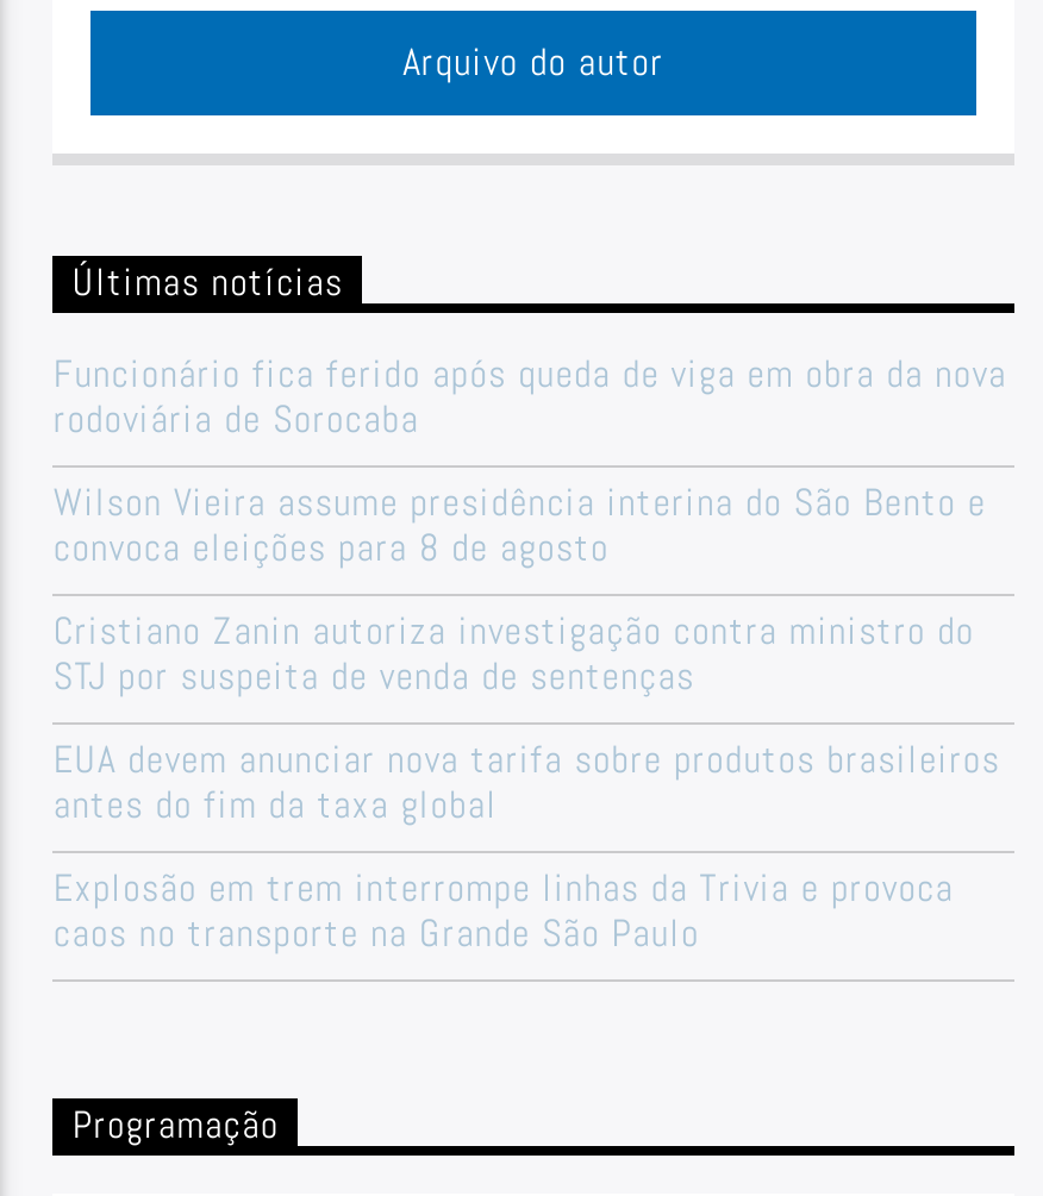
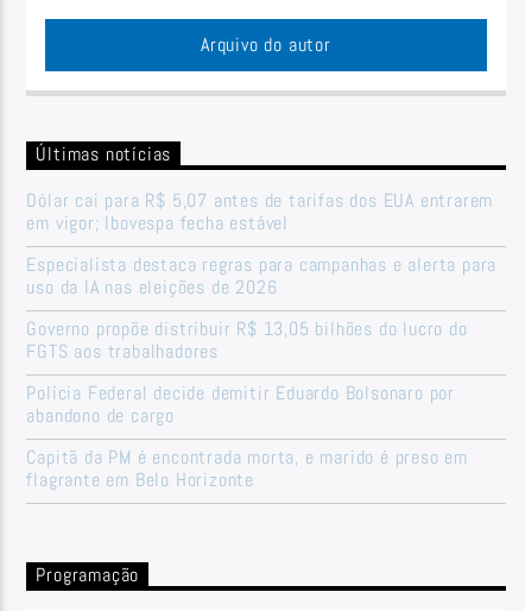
- Funcionário fica ferido após queda de viga em obra da nova
- rodoviária de Sorocaba
+ Dólar cai para R$ 5,07 antes de tarifas dos EUA entrarem
+ em vigor; Ibovespa fecha estável

- Wilson Vieira assume presidência interina do São Bento e
- convoca eleições para 8 de agosto
+ Especialista destaca regras para campanhas e alerta para
+ uso da IA nas eleições de 2026

- Cristiano Zanin autoriza investigação contra ministro do
- STJ por suspeita de venda de sentenças
+ Governo propõe distribuir R$ 13,05 bilhões do lucro do
+ FGTS aos trabalhadores

- EUA devem anunciar nova tarifa sobre produtos brasileiros
- antes do fim da taxa global
+ Polícia Federal decide demitir Eduardo Bolsonaro por
+ abandono de cargo

- Explosão em trem interrompe linhas da Trivia e provoca
- caos no transporte na Grande São Paulo
+ Capitã da PM é encontrada morta, e marido é preso em
+ flagrante em Belo Horizonte
